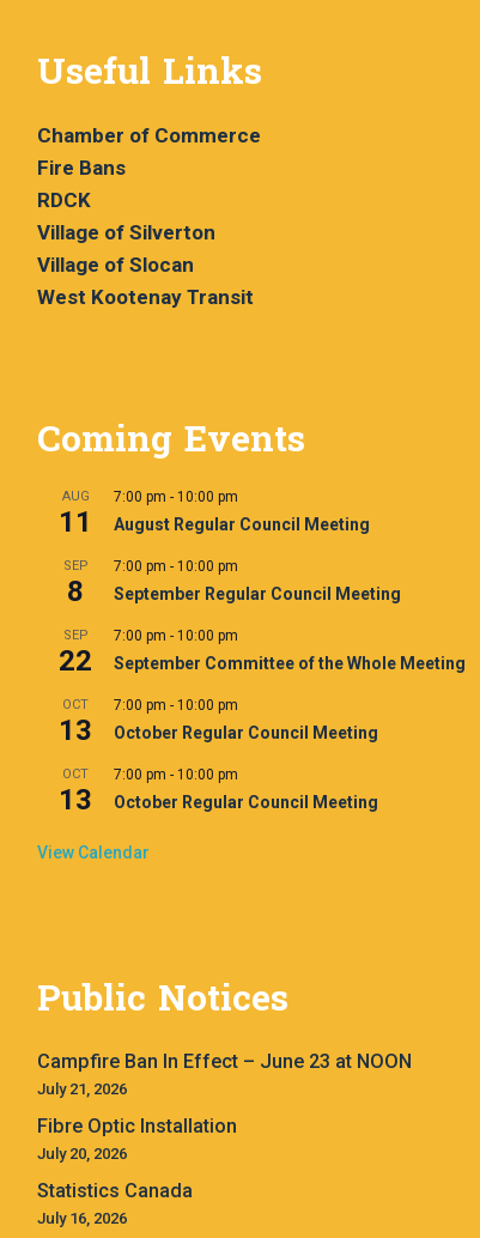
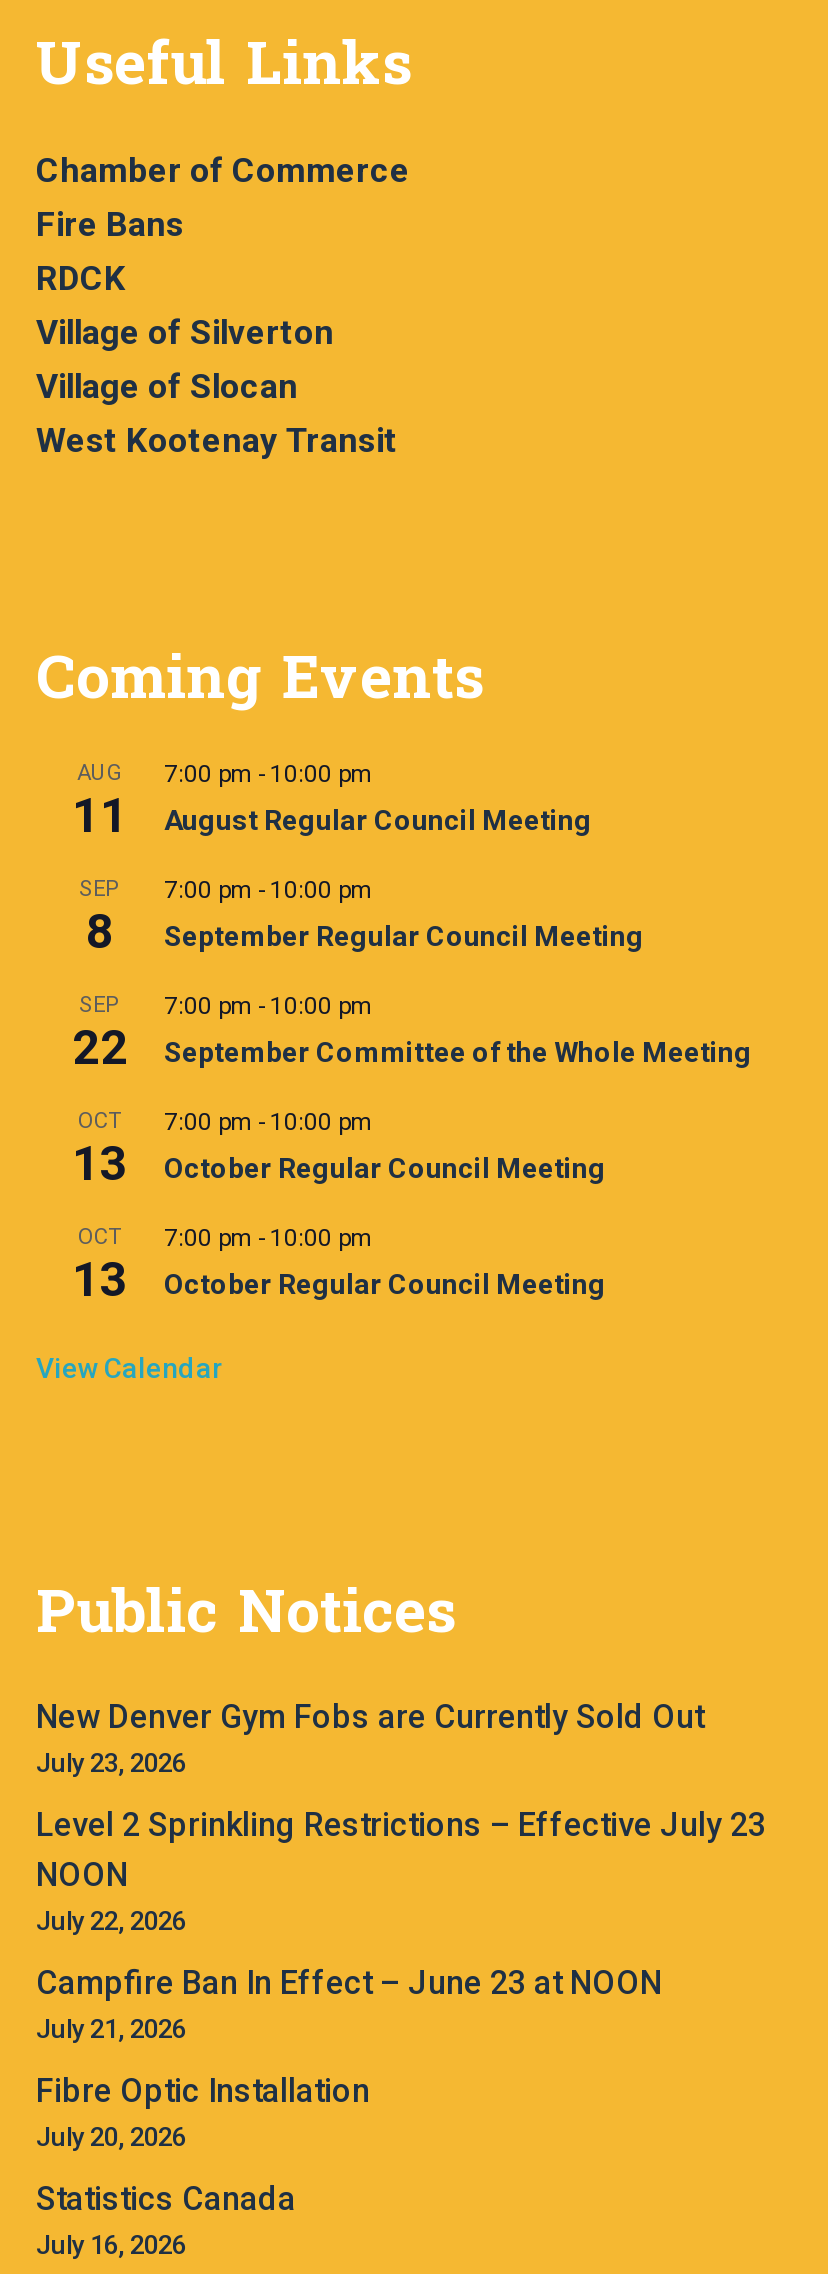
+ New Denver Gym Fobs are Currently Sold Out
+ July 23, 2026
+ Level 2 Sprinkling Restrictions – Effective July 23
+ NOON
+ July 22, 2026
